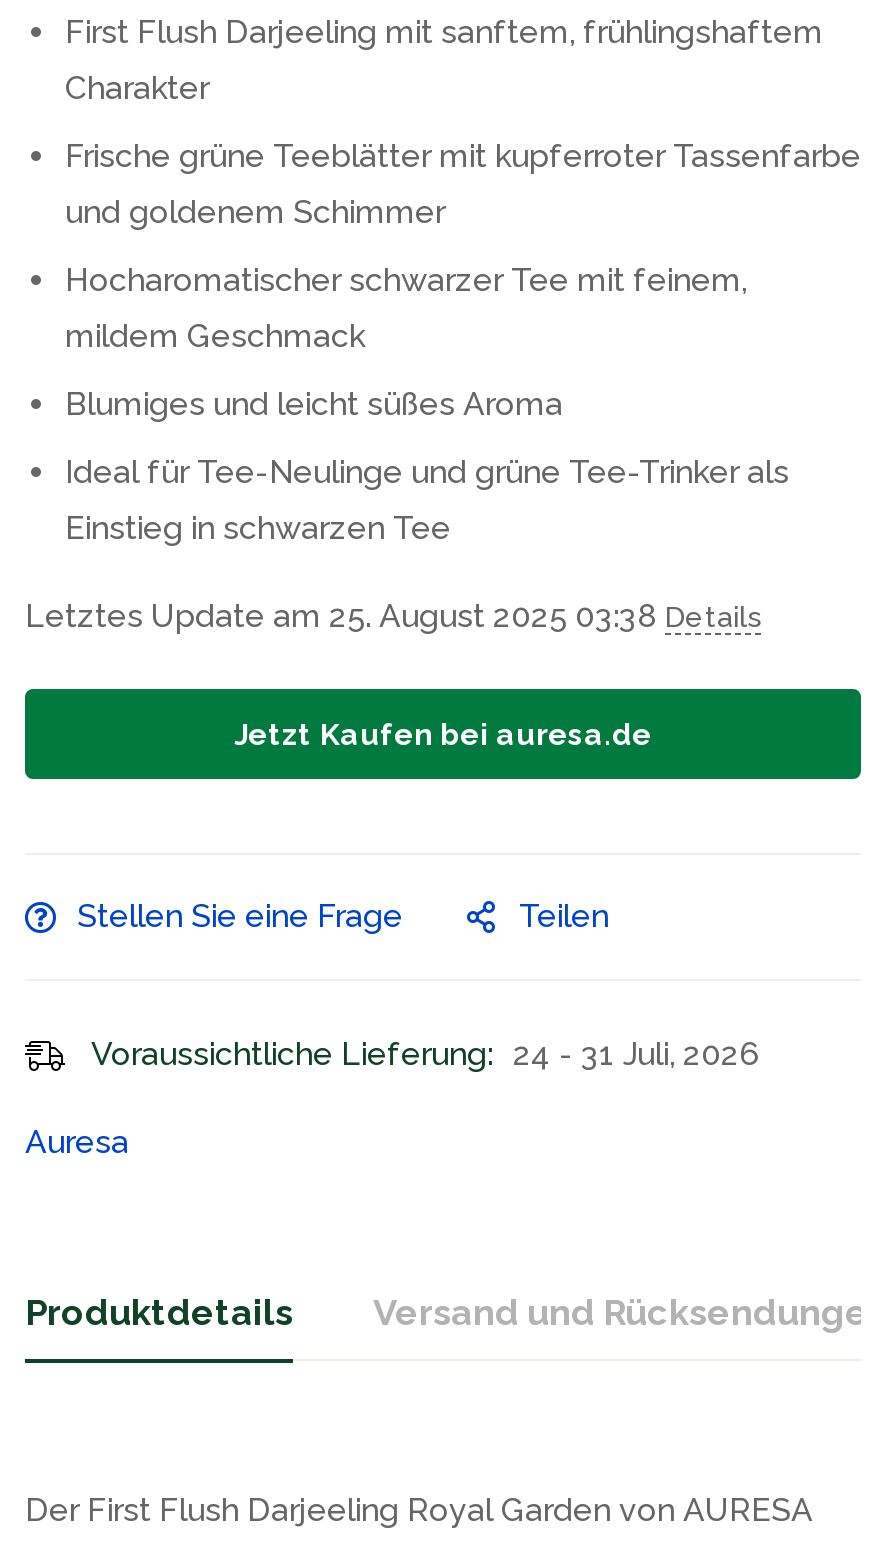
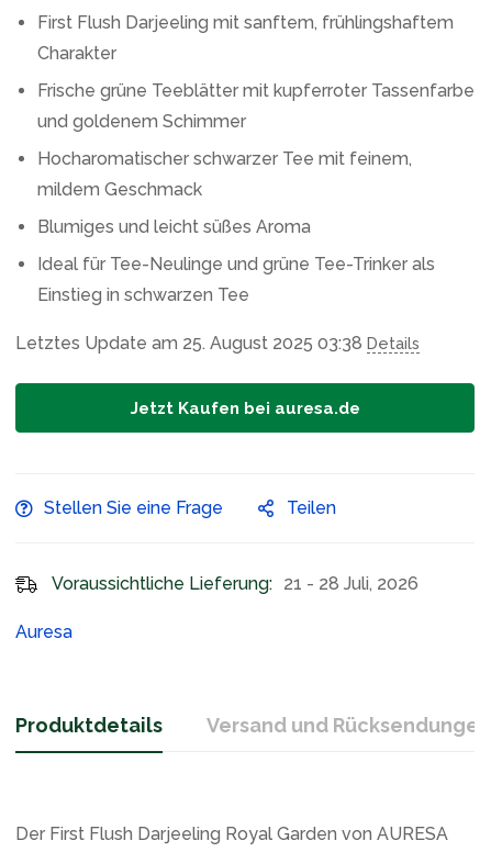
- Voraussichtliche Lieferung: 24 - 31 Juli, 2026
+ Voraussichtliche Lieferung: 21 - 28 Juli, 2026
